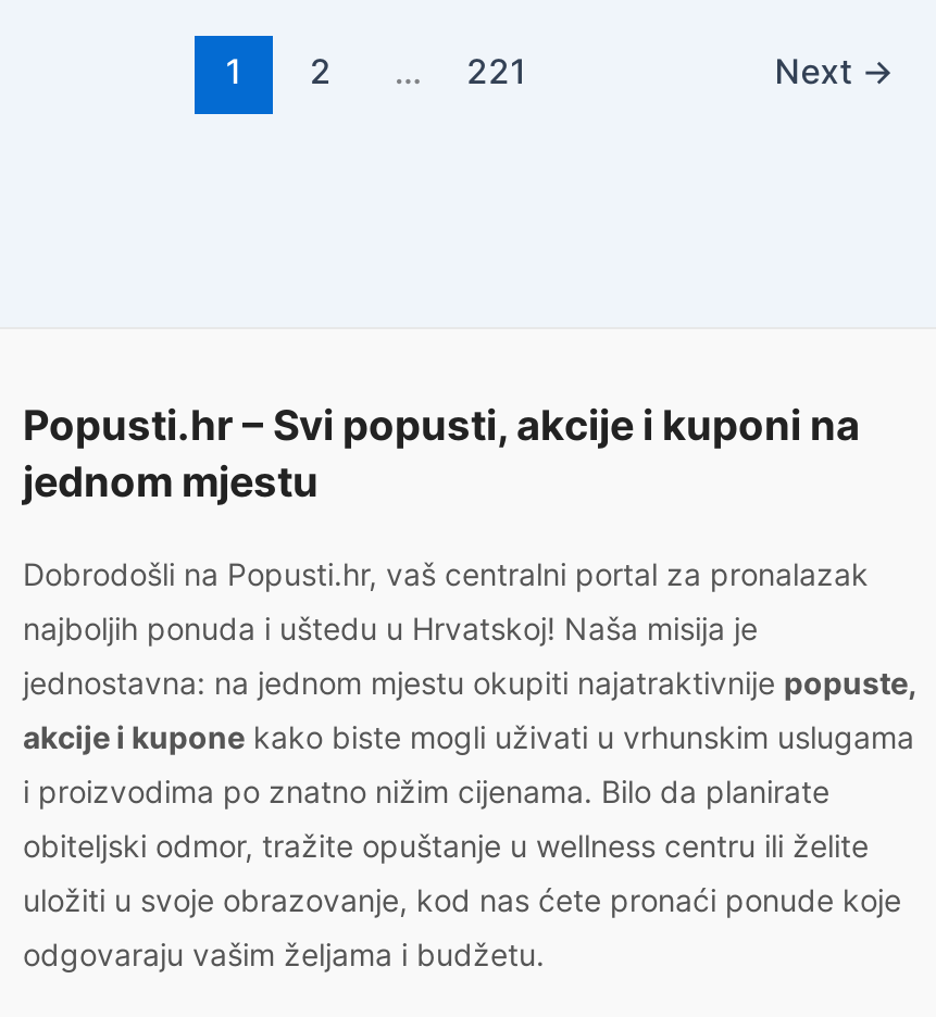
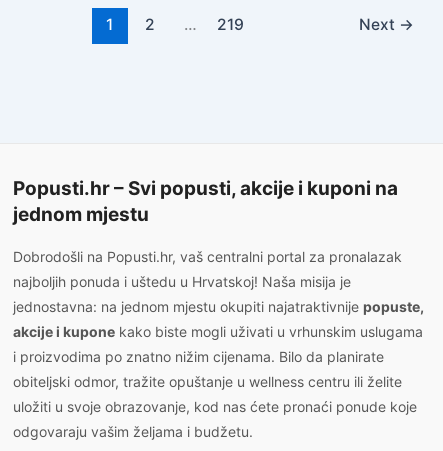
- 221
+ 219
